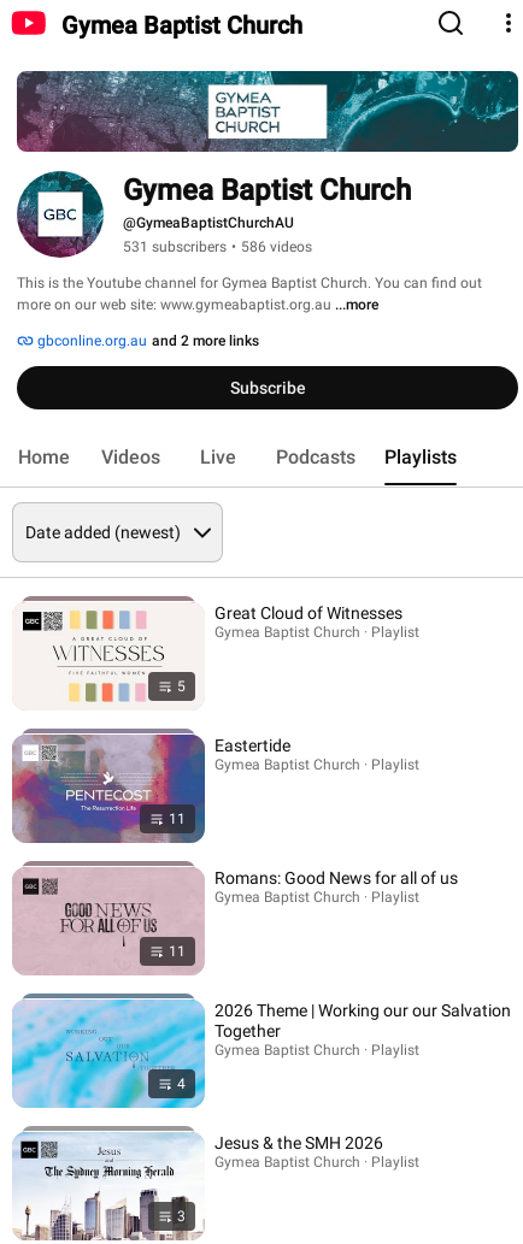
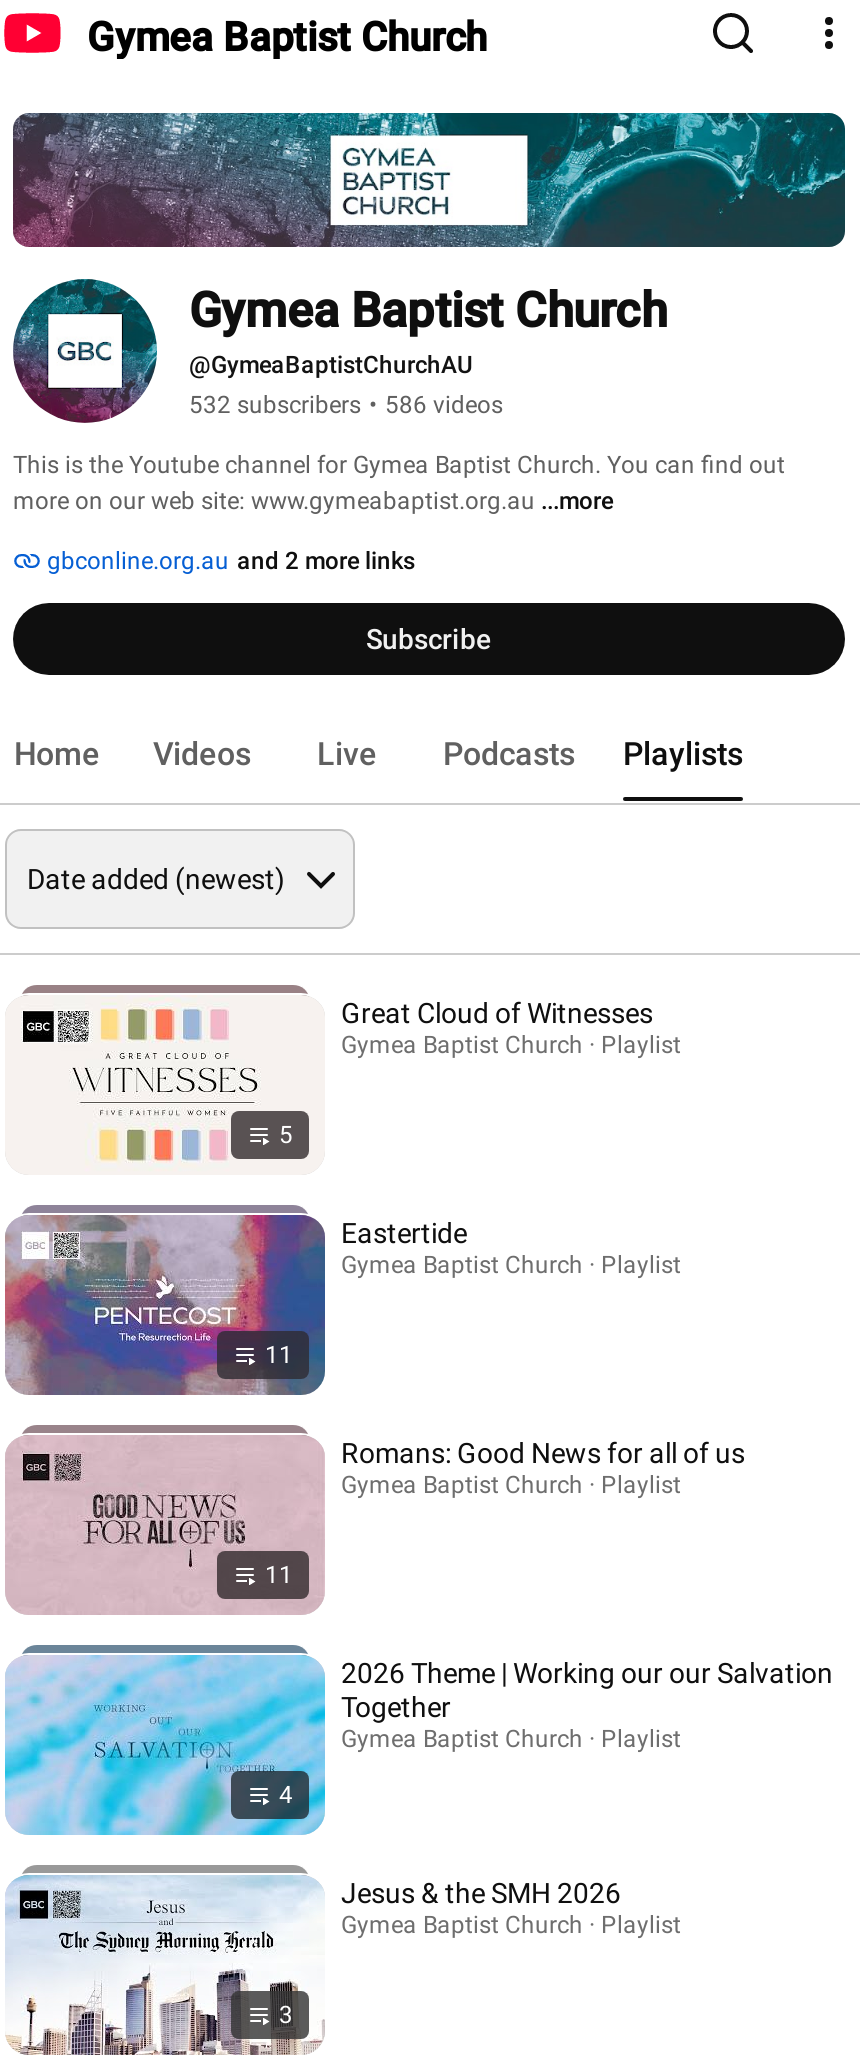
- 531 subscribers • 586 videos
+ 532 subscribers • 586 videos
